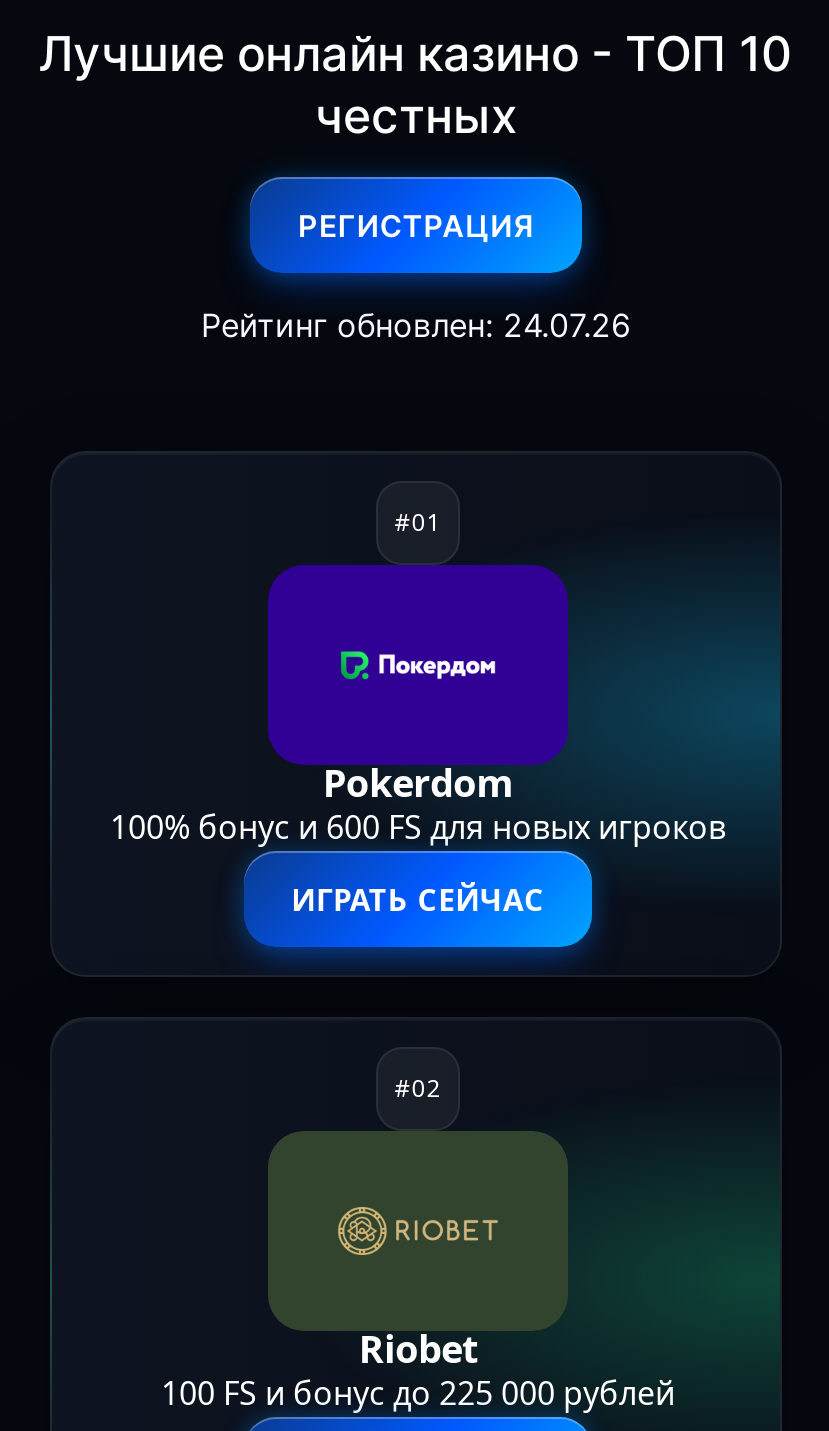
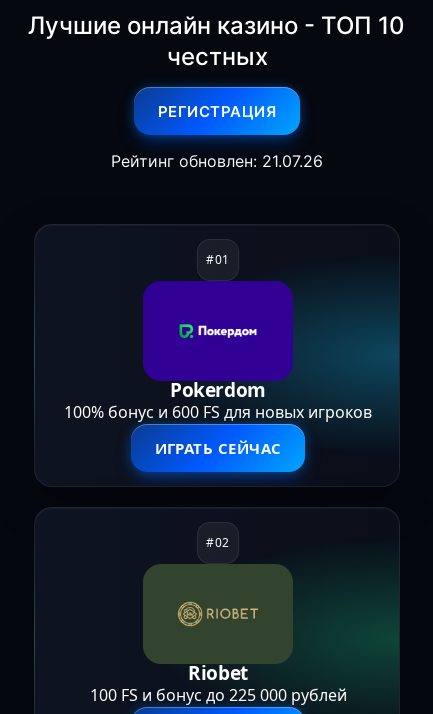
- Рейтинг обновлен: 24.07.26
+ Рейтинг обновлен: 21.07.26
